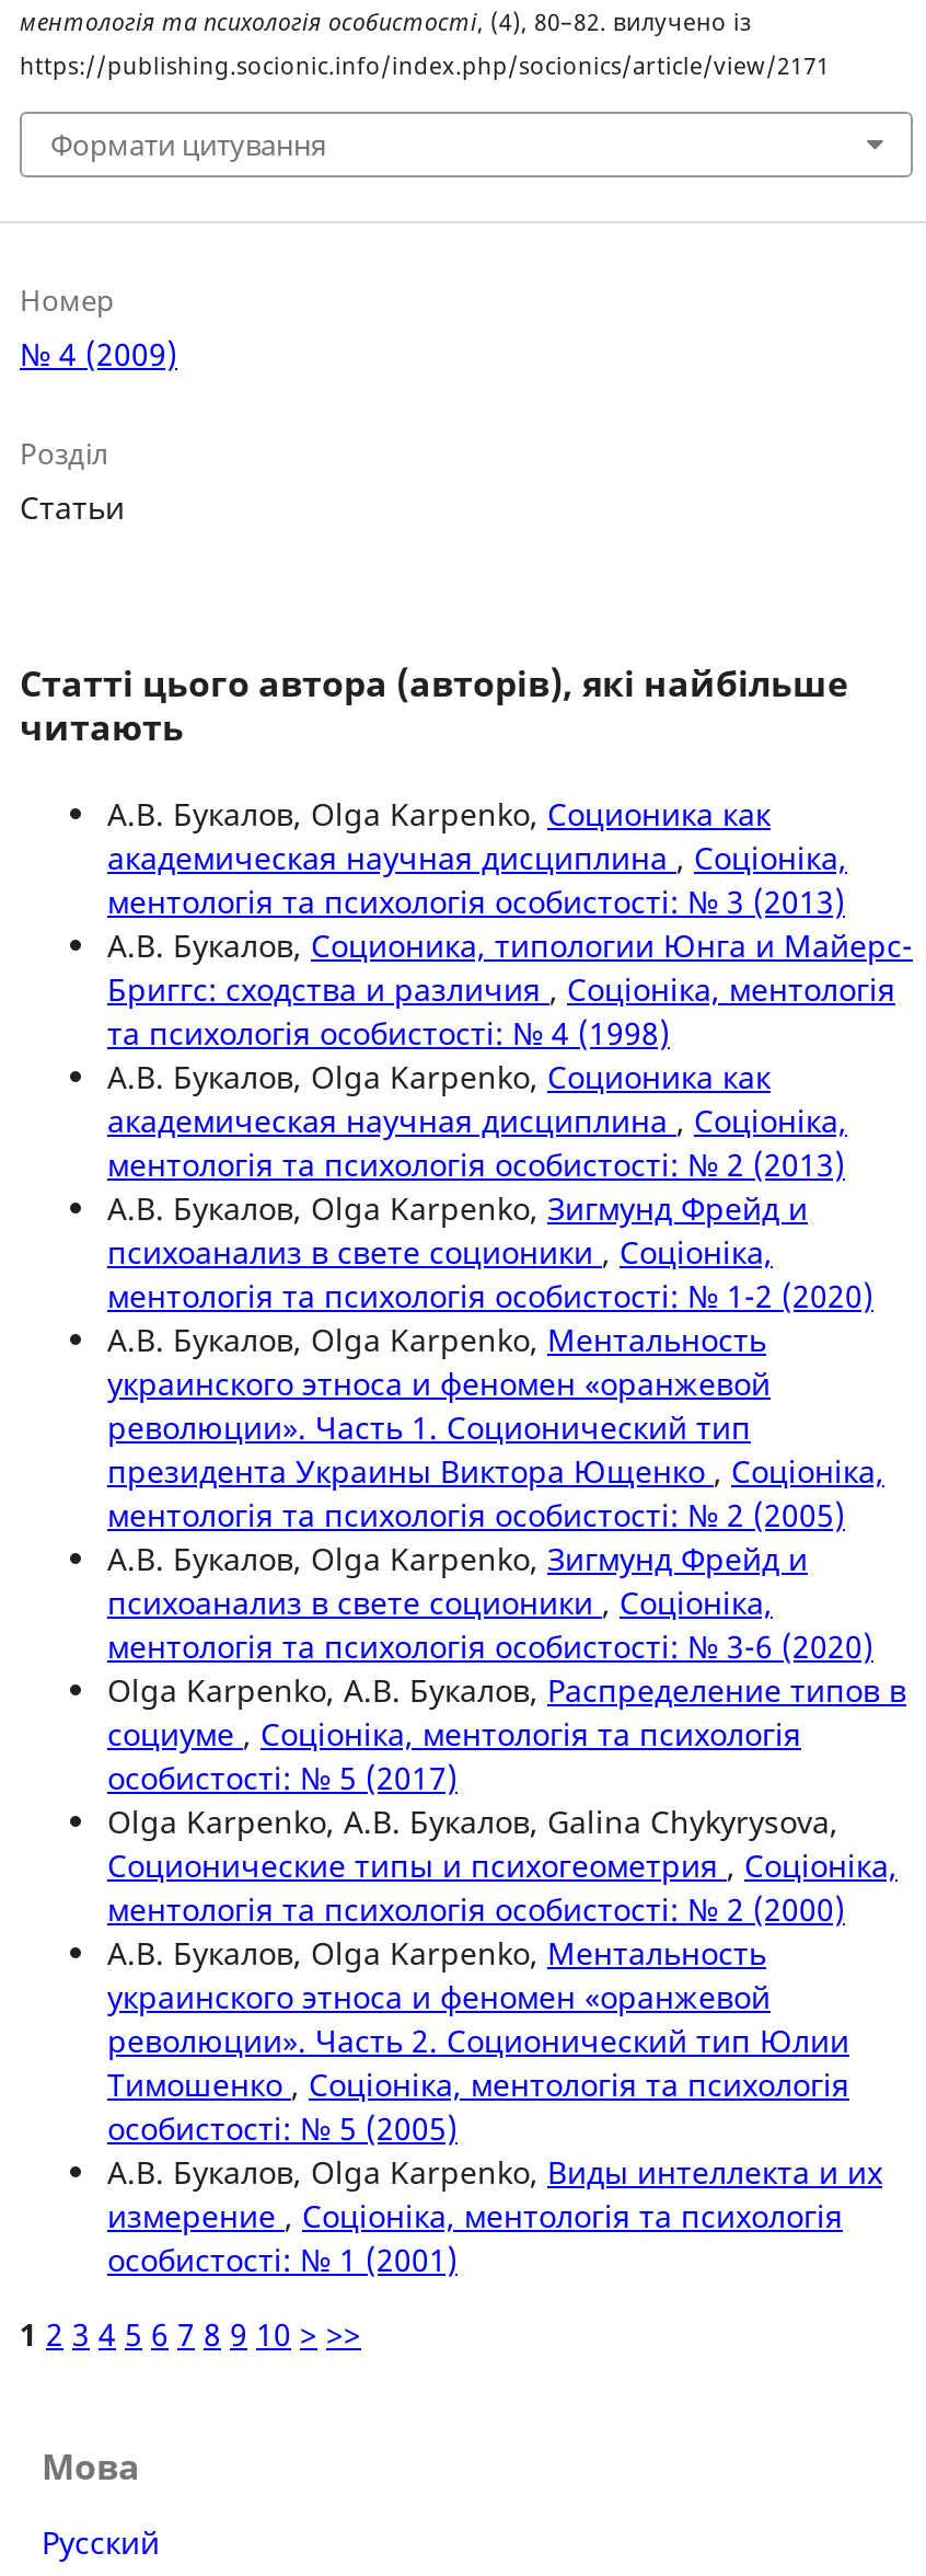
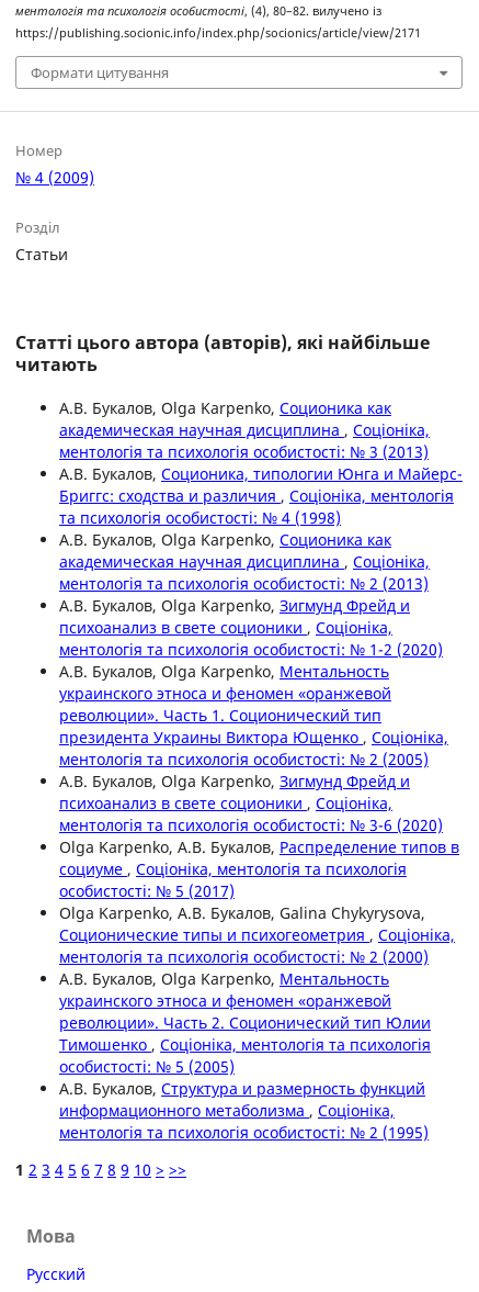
- А.В. Букалов, Olga Karpenko, Виды интеллекта и их
- измерение, Соцiонiка, ментологiя та психологiя
- особистостi: № 1 (2001)
+ А.В. Букалов, Структура и размерность функций
+ информационного метаболизма, Соцiонiка,
+ ментологiя та психологiя особистостi: № 2 (1995)
